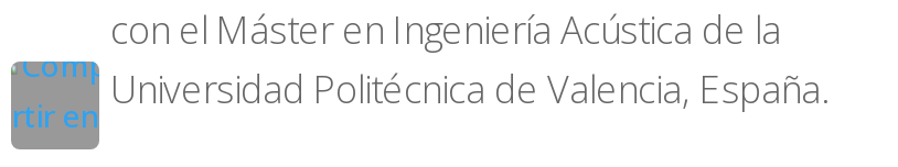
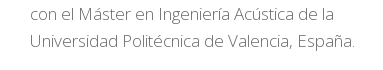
- [image]
